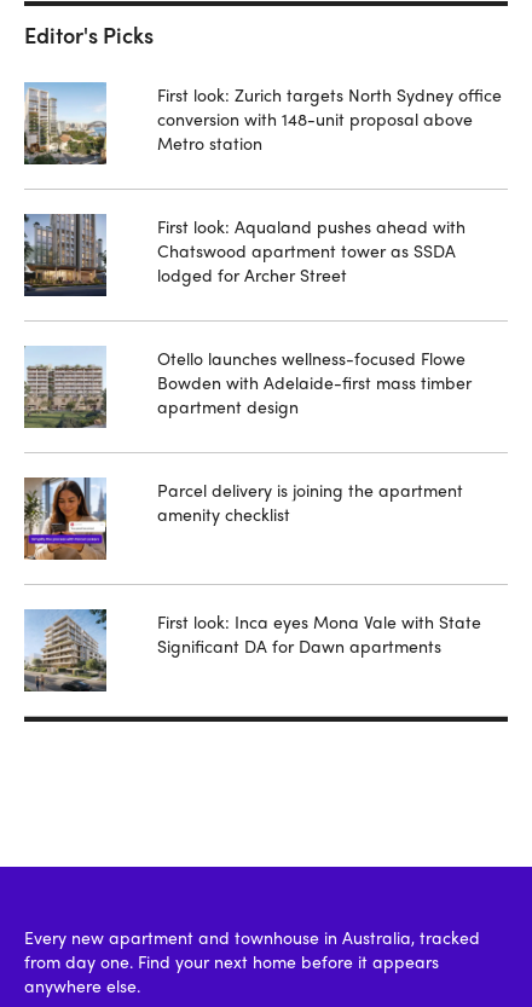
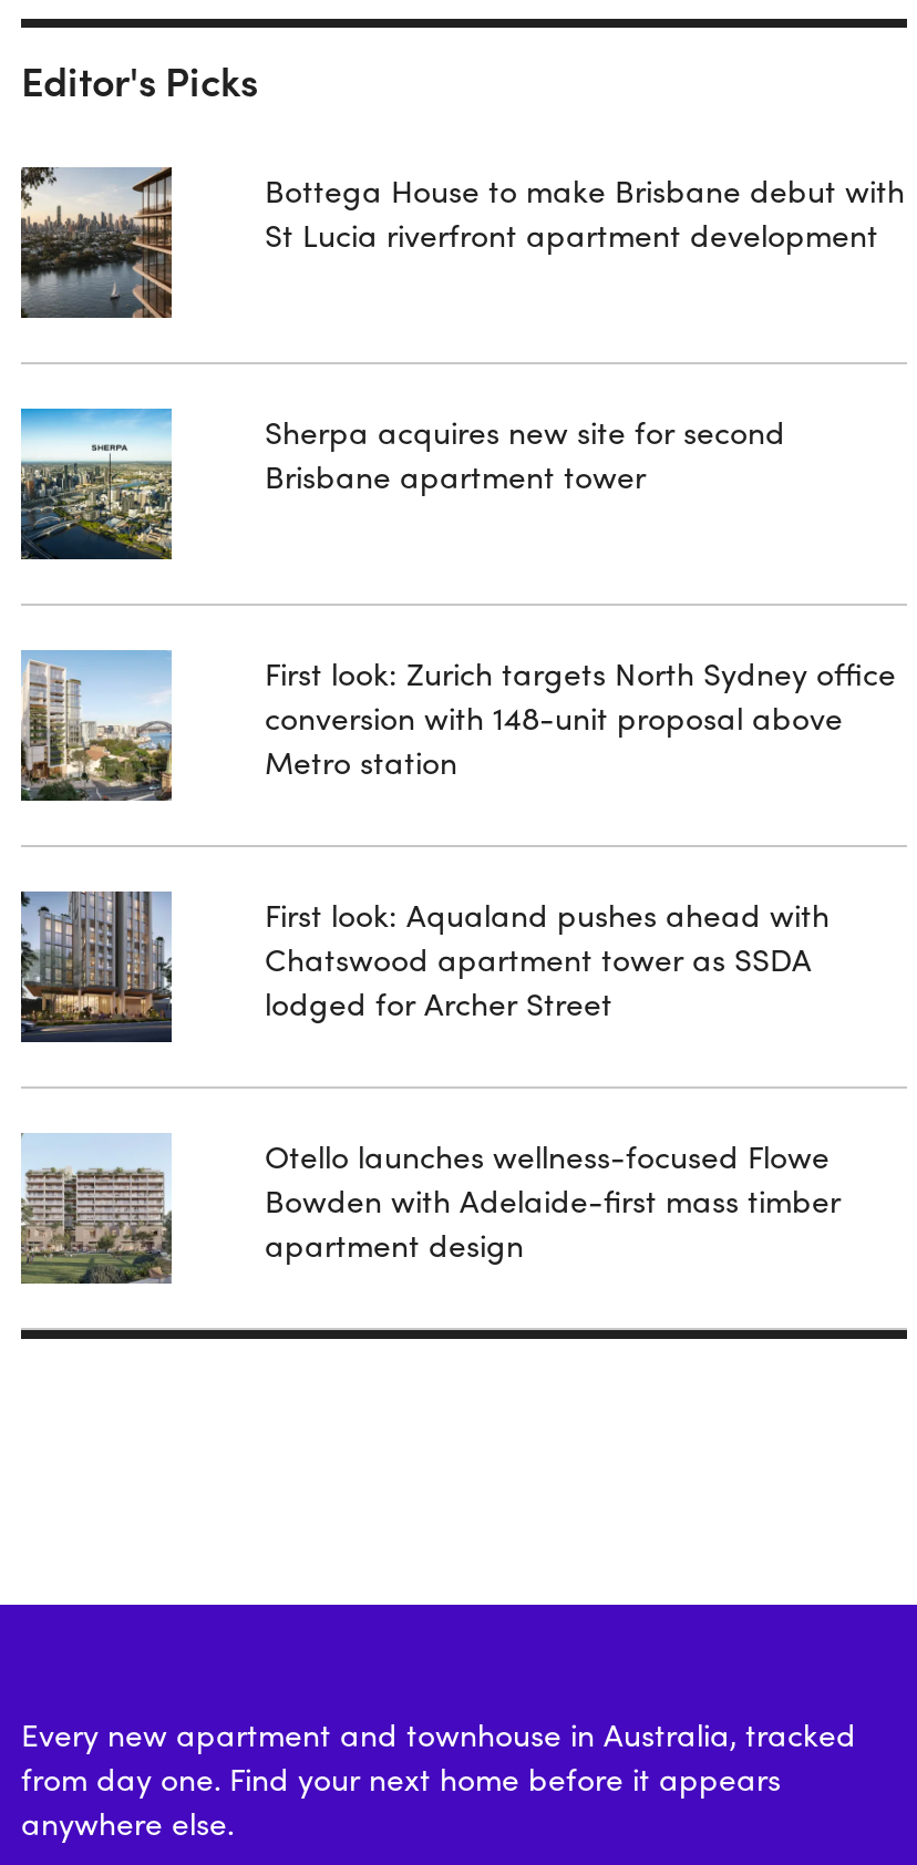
+ [image]

+ [image]

+ Bottega House to make Brisbane debut with
+ St Lucia riverfront apartment development

+ Sherpa acquires new site for second
+ Brisbane apartment tower

moved down: [image] | First look: Zurich targets North Sydney office | conversion with 148-unit proposal above | ... | Bowden with Adelaide-first mass timber | apartment design

- [image]

- Parcel delivery is joining the apartment
- amenity checklist

- [image]

- First look: Inca eyes Mona Vale with State
- Significant DA for Dawn apartments
